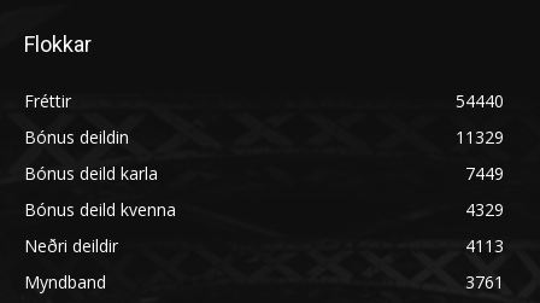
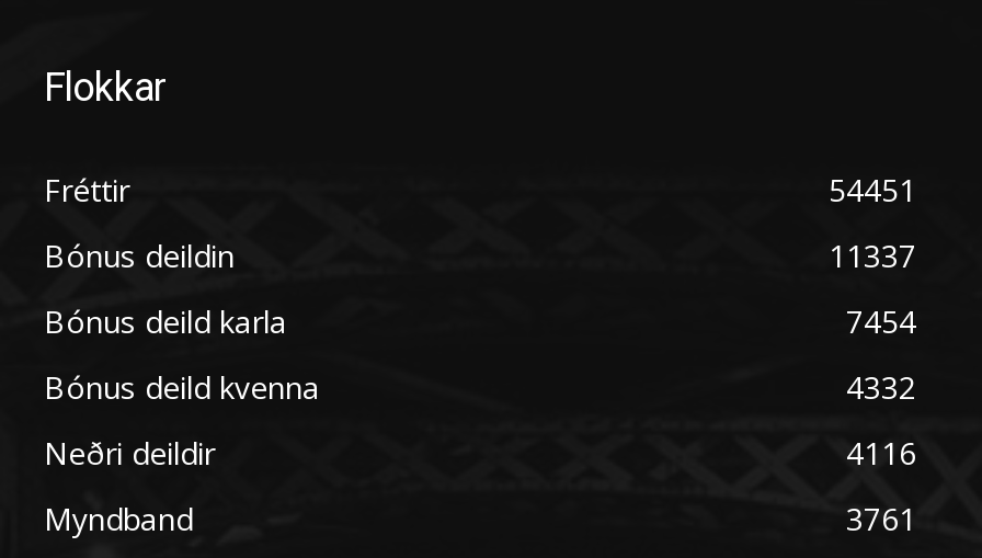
- 54440
+ 54451

- 11329
+ 11337

- 7449
+ 7454

- 4329
+ 4332

- 4113
+ 4116
